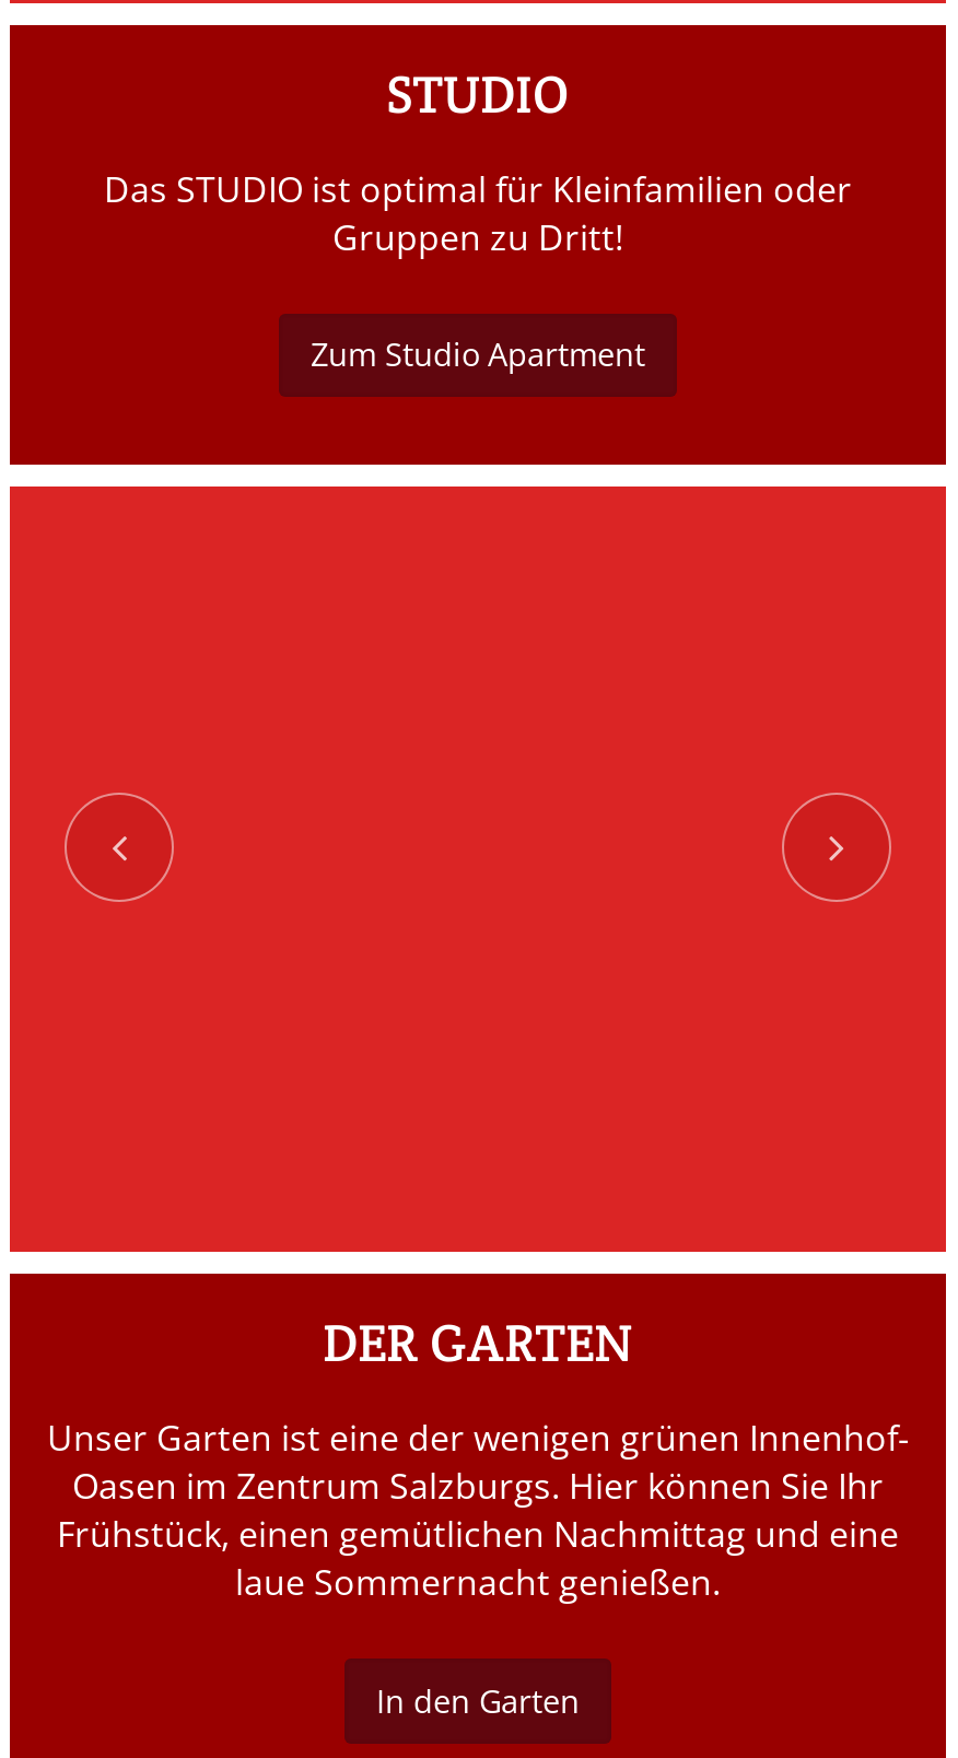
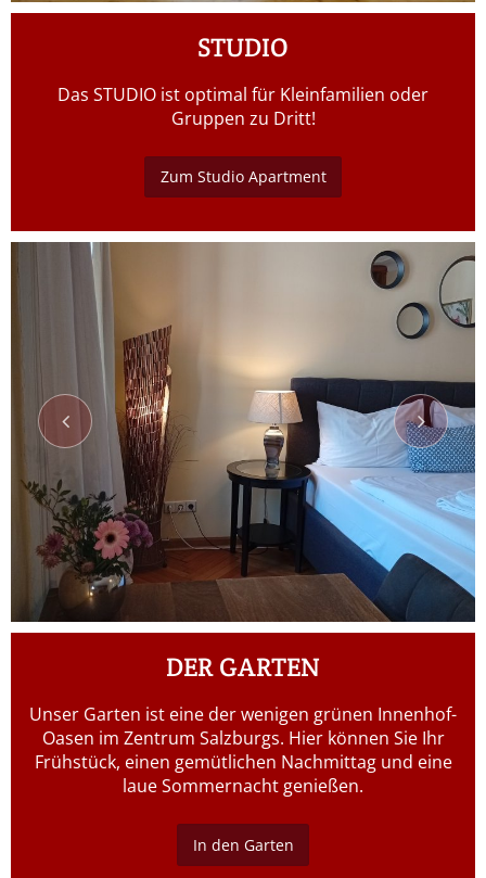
+ [image]
